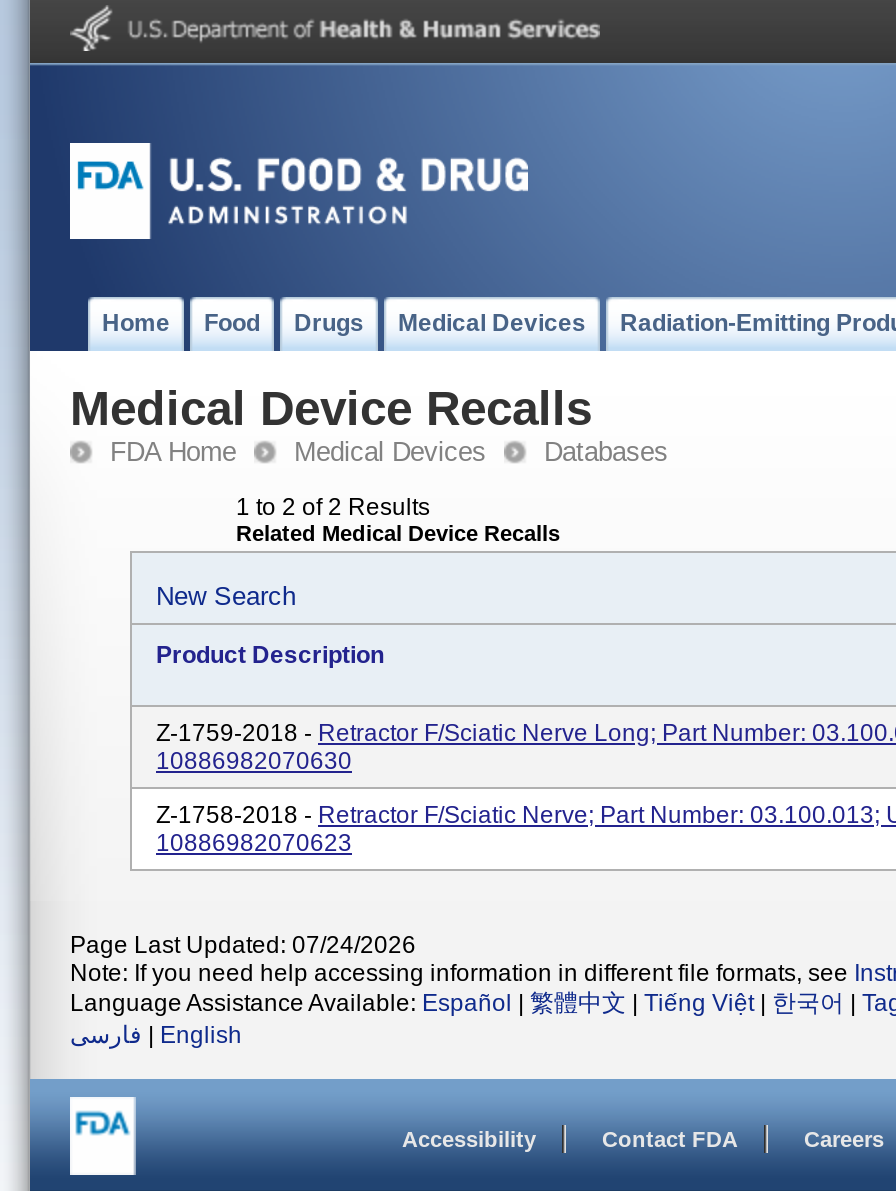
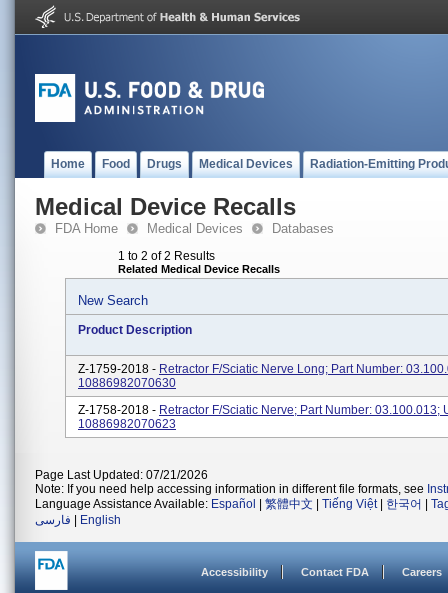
- Page Last Updated: 07/24/2026
+ Page Last Updated: 07/21/2026
